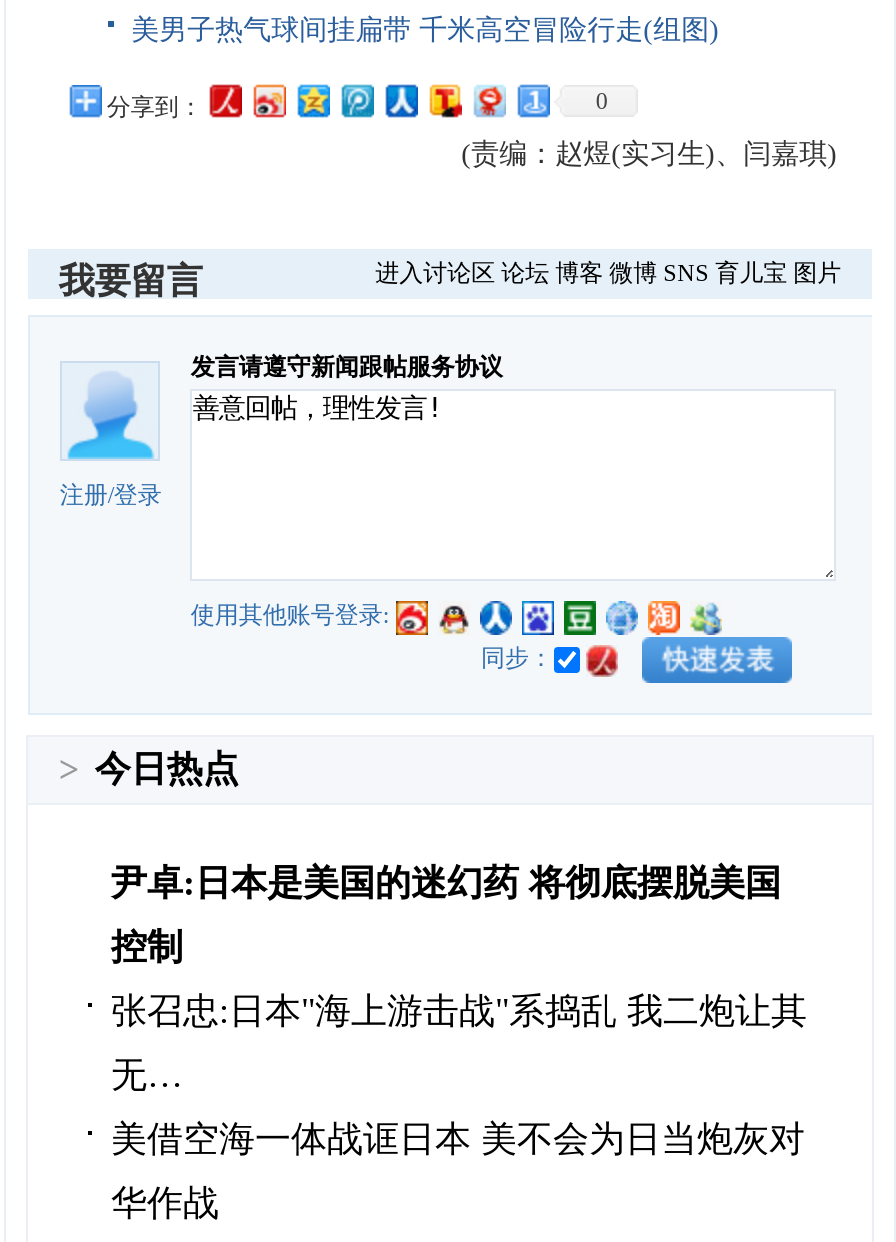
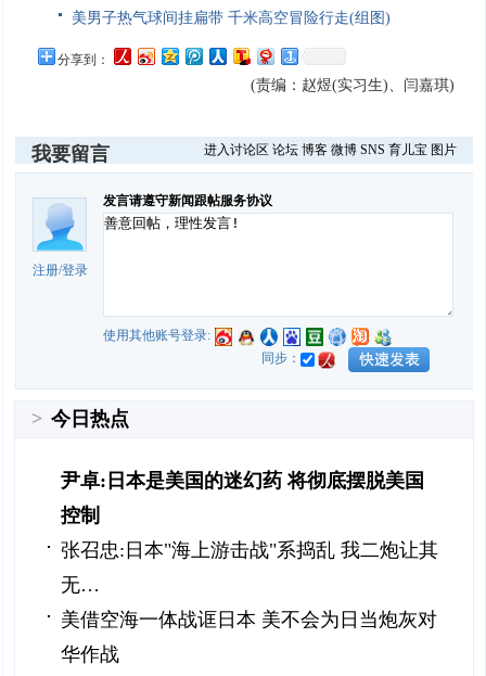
- 0
